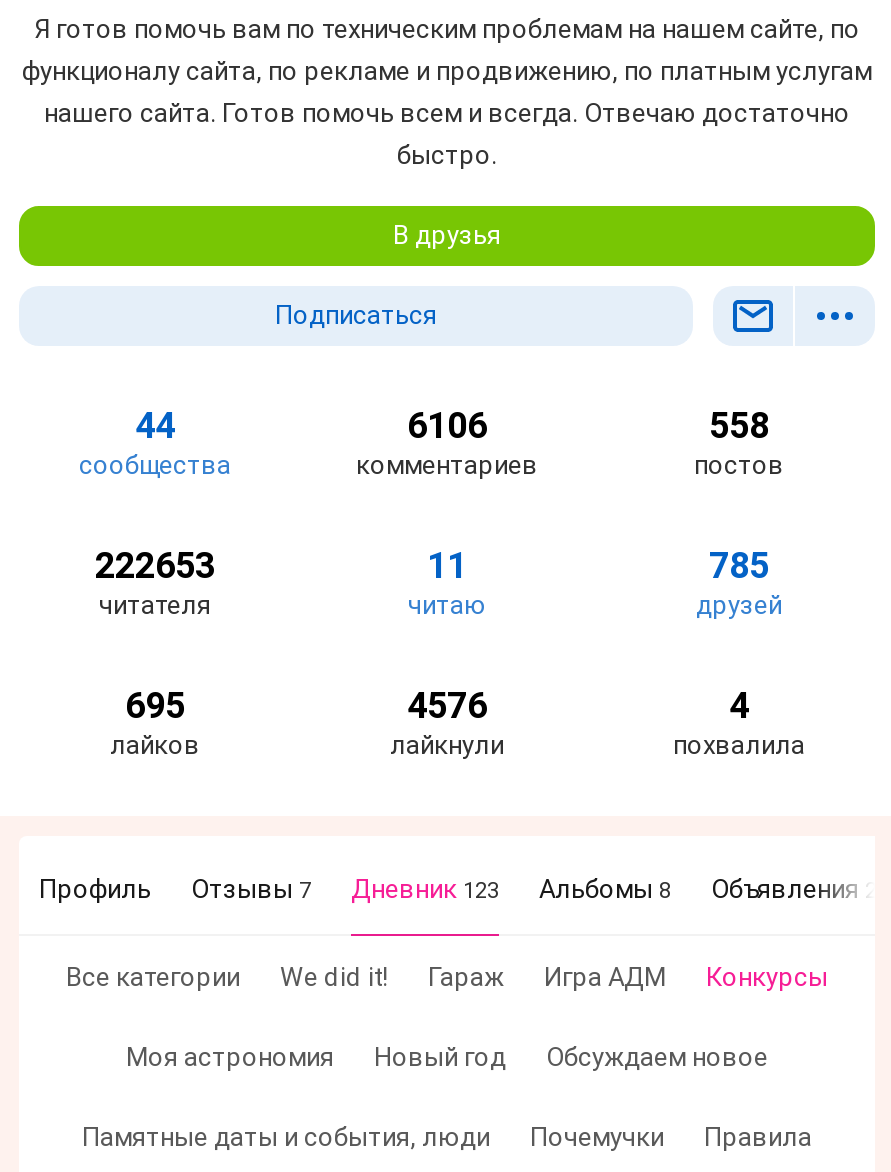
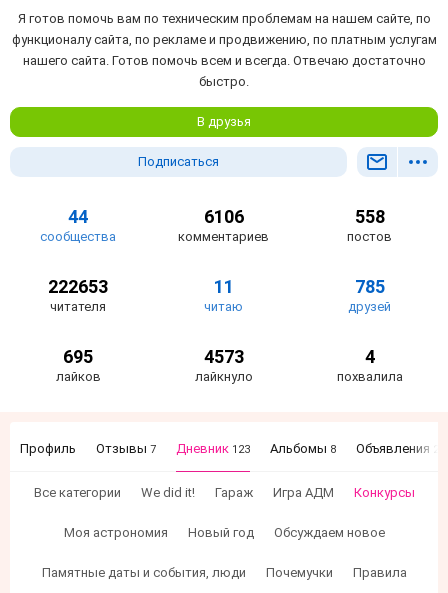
- 4576
- лайкнули
+ 4573
+ лайкнуло
